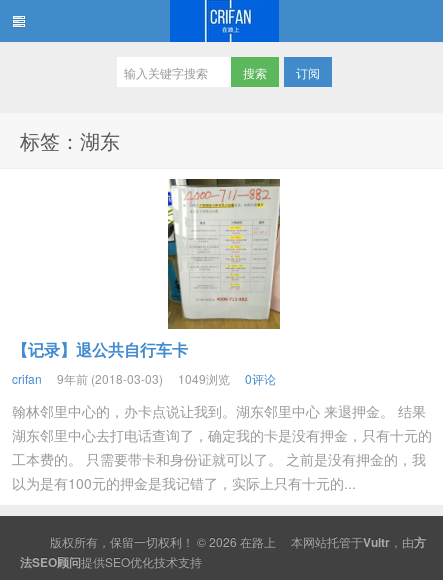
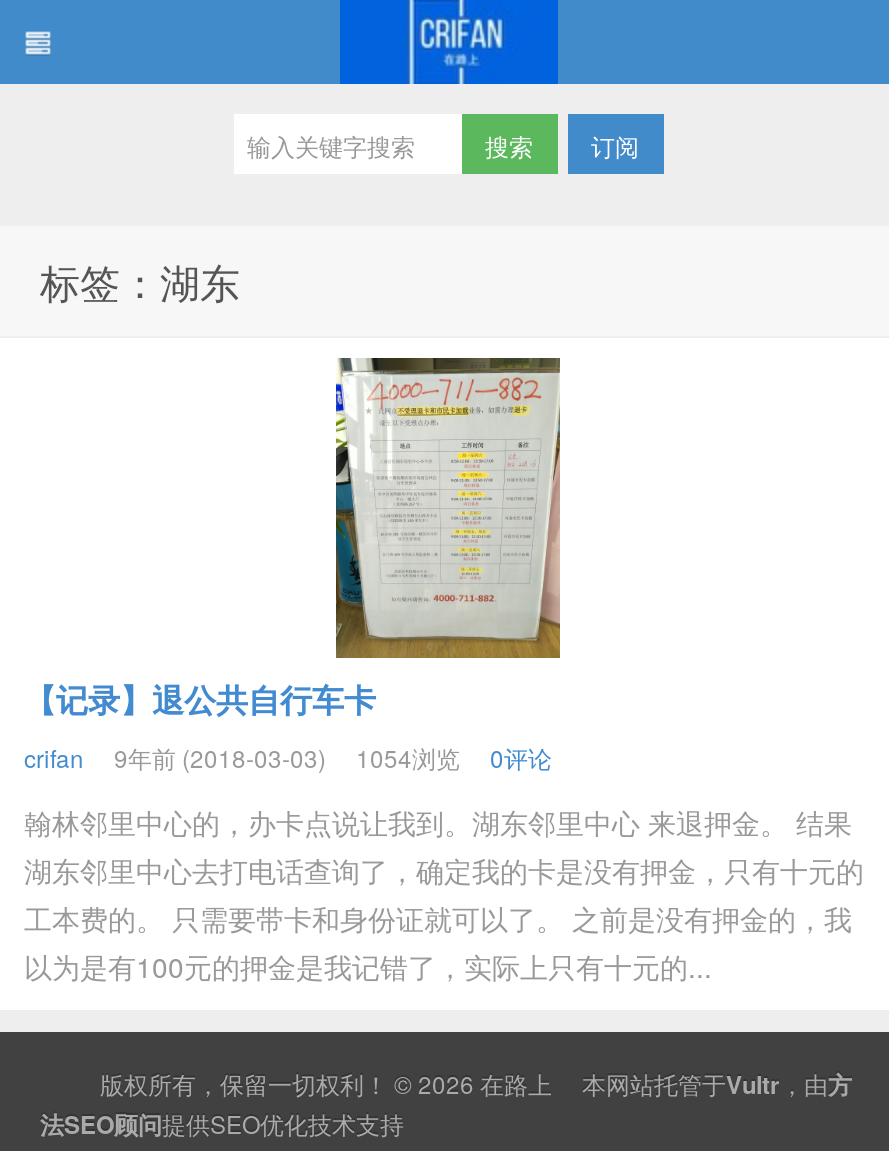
- crifan 9年前 (2018-03-03) 1049浏览 0评论
+ crifan 9年前 (2018-03-03) 1054浏览 0评论
